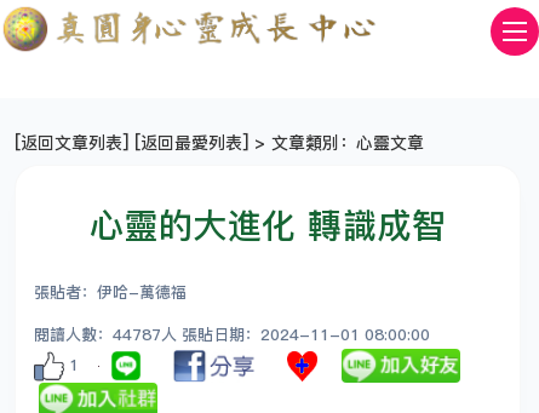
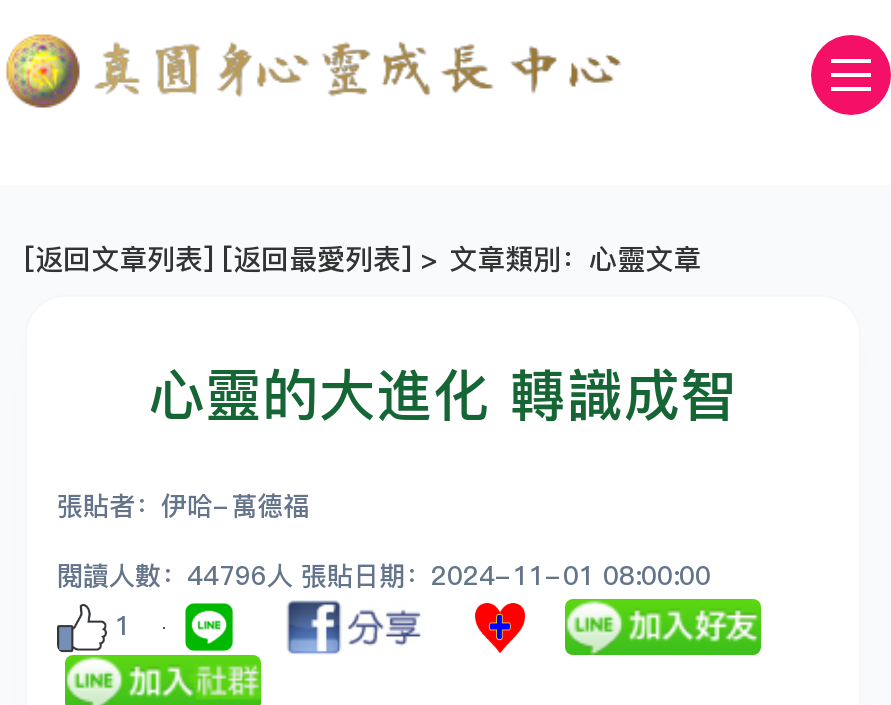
- 閱讀人數：44787人 張貼日期：2024-11-01 08:00:00
+ 閱讀人數：44796人 張貼日期：2024-11-01 08:00:00
